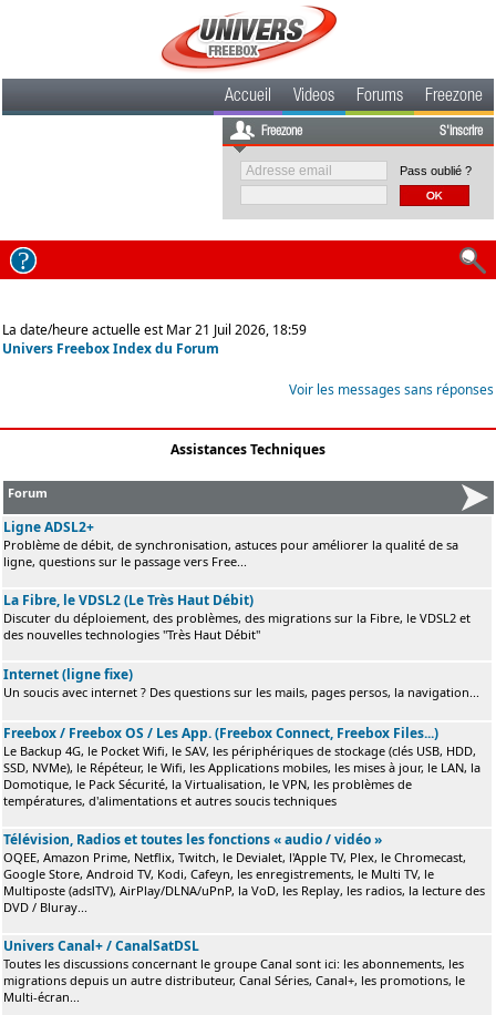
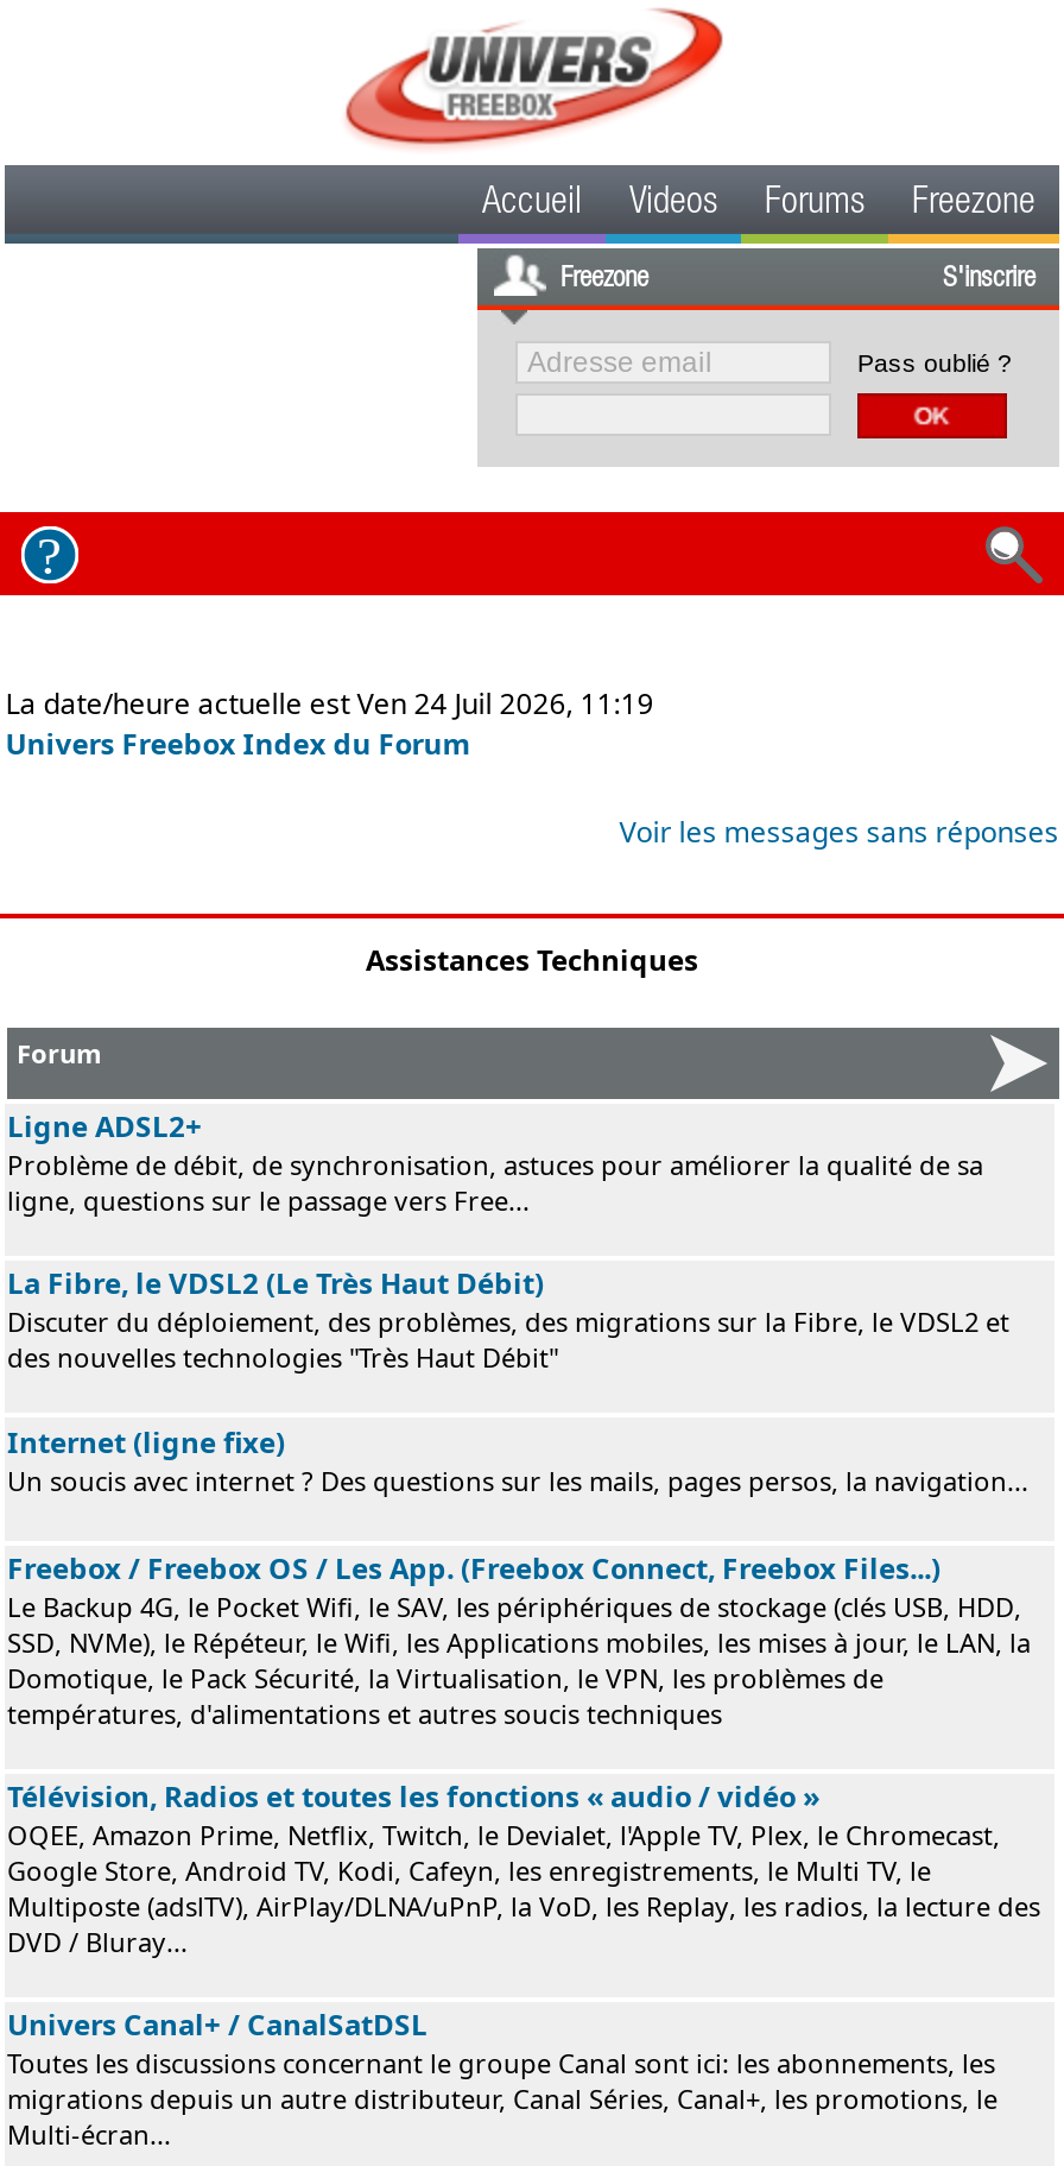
- La date/heure actuelle est Mar 21 Juil 2026, 18:59
+ La date/heure actuelle est Ven 24 Juil 2026, 11:19
